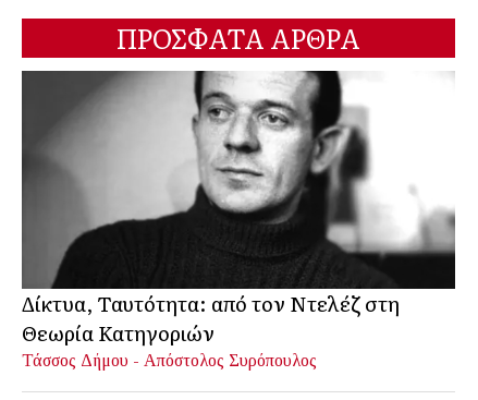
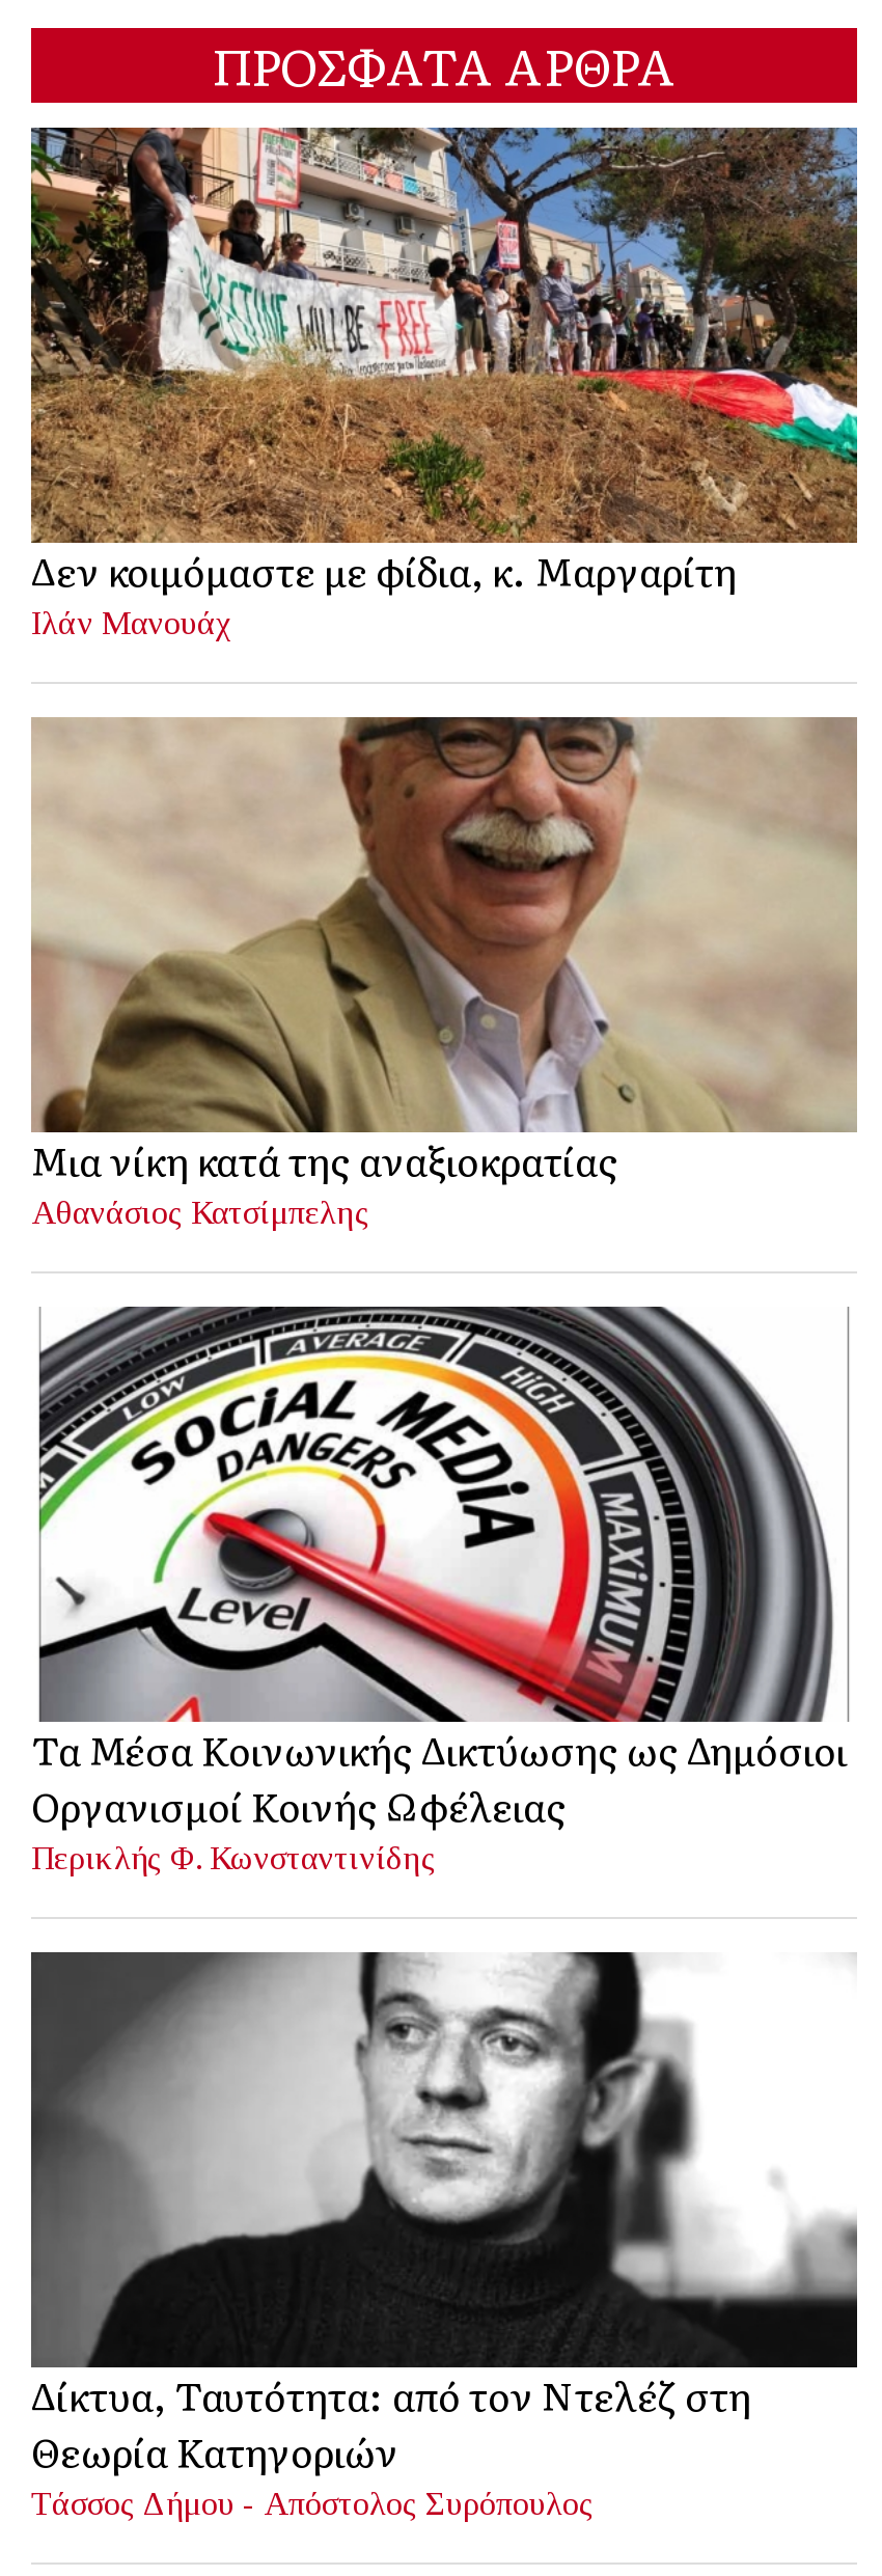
+ [image]
+ Μια νίκη κατά της αναξιοκρατίας
+ Αθανάσιος Κατσίμπελης

+ [image]
+ Δεν κοιμόμαστε με φίδια, κ. Μαργαρίτη
+ Ιλάν Μανουάχ

+ [image]
+ Τα Μέσα Κοινωνικής Δικτύωσης ως Δημόσιοι
+ Οργανισμοί Κοινής Ωφέλειας
+ Περικλής Φ. Κωνσταντινίδης
